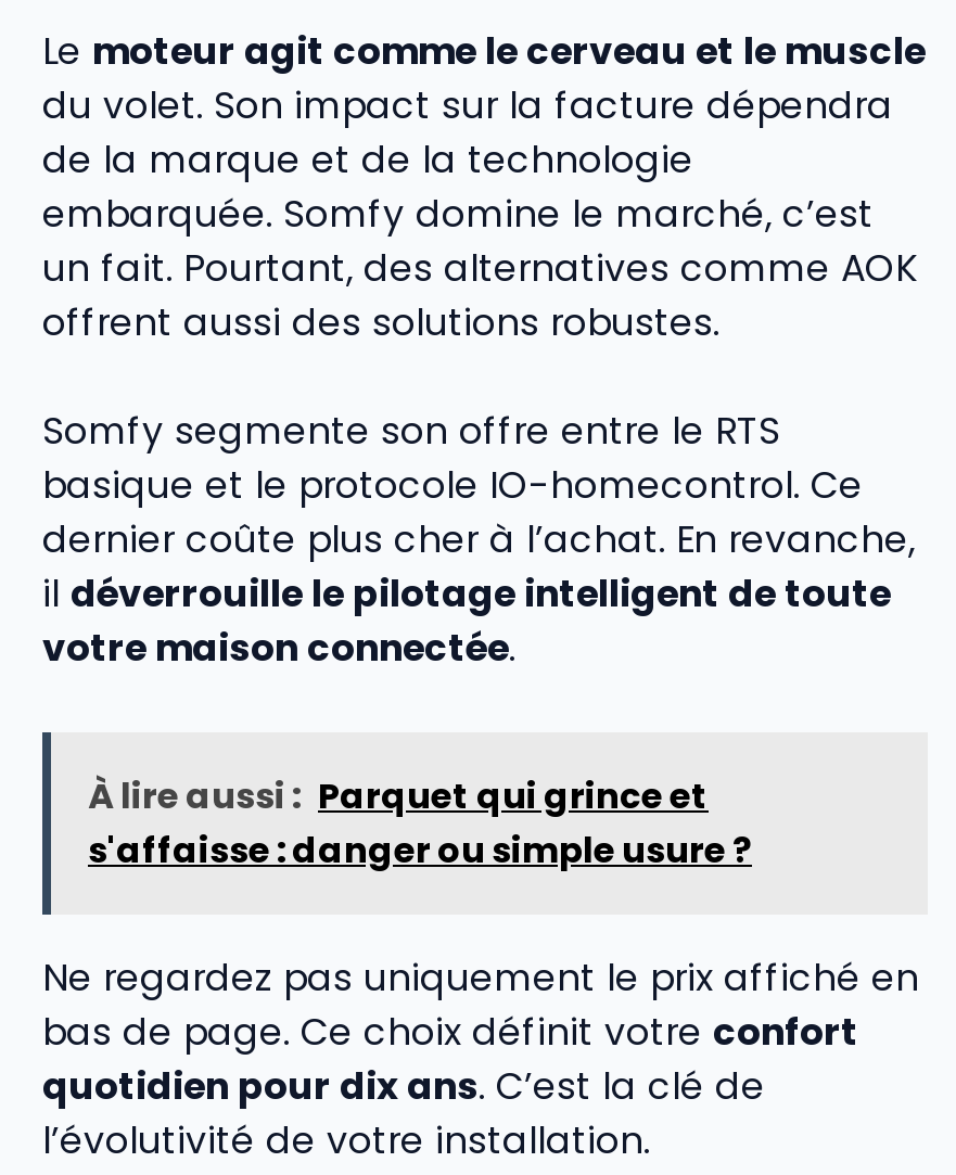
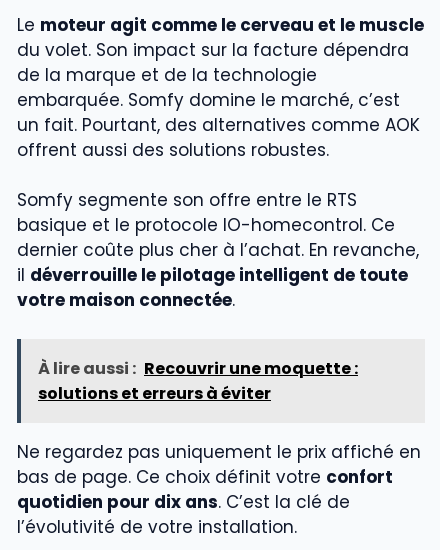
- À lire aussi : Parquet qui grince et
- s'affaisse : danger ou simple usure ?
+ À lire aussi : Recouvrir une moquette :
+ solutions et erreurs à éviter
